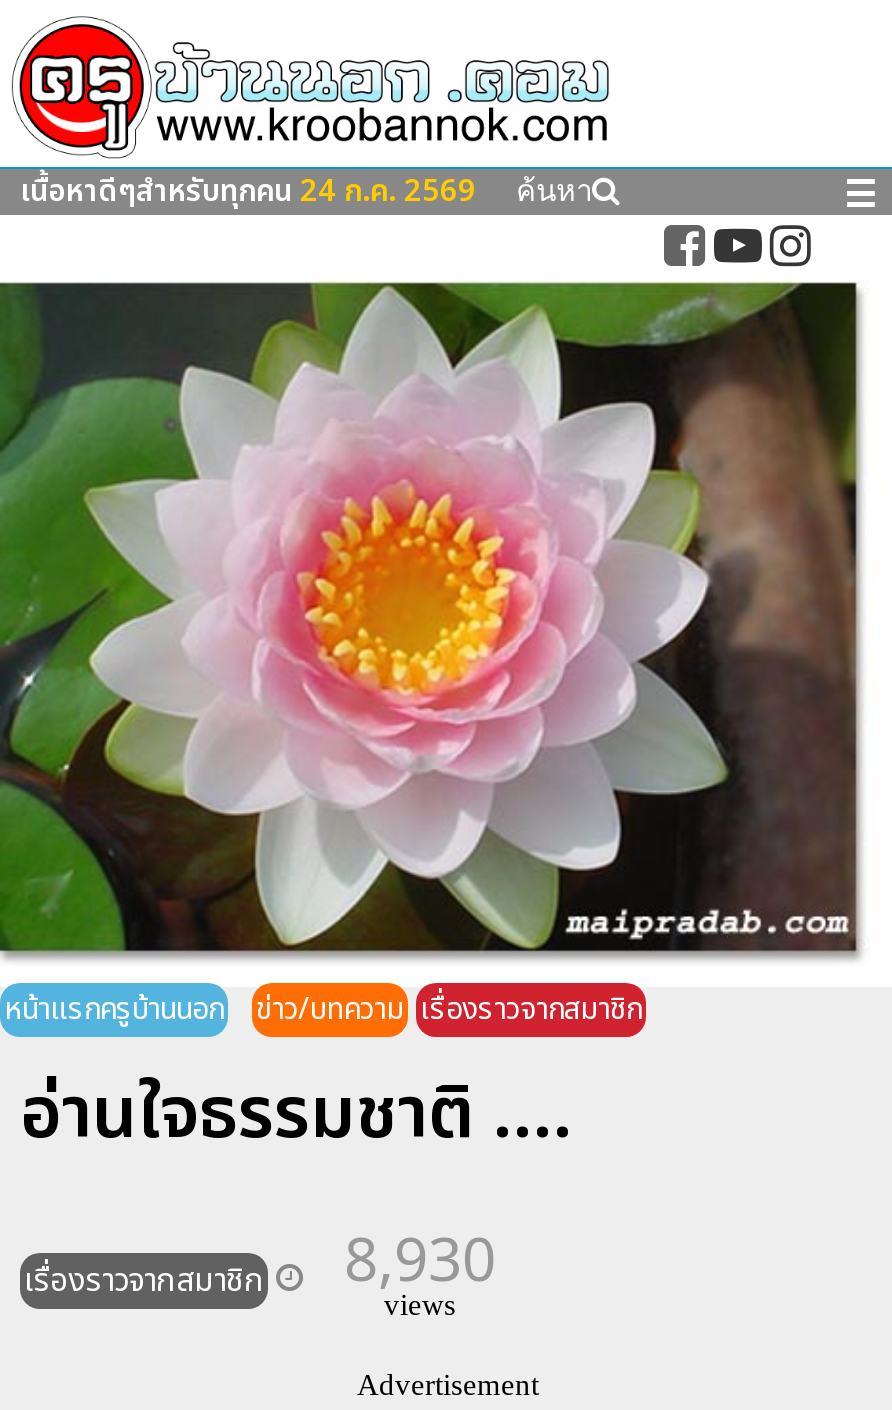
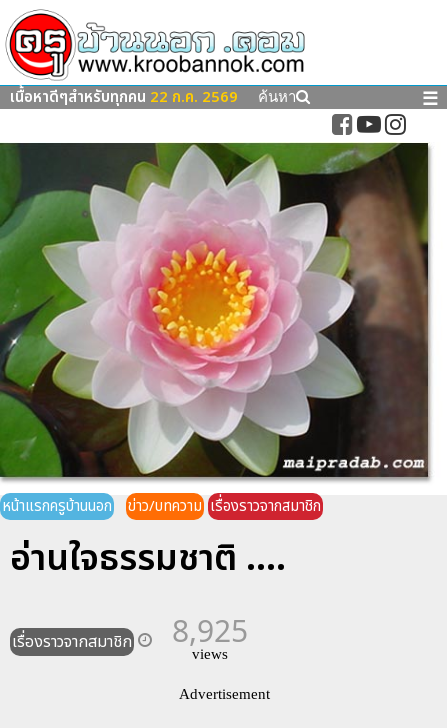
- เนื้อหาดีๆสำหรับทุกคน 24 ก.ค. 2569
+ เนื้อหาดีๆสำหรับทุกคน 22 ก.ค. 2569

- เรื่องราวจากสมาชิก 8,930
+ เรื่องราวจากสมาชิก 8,925
